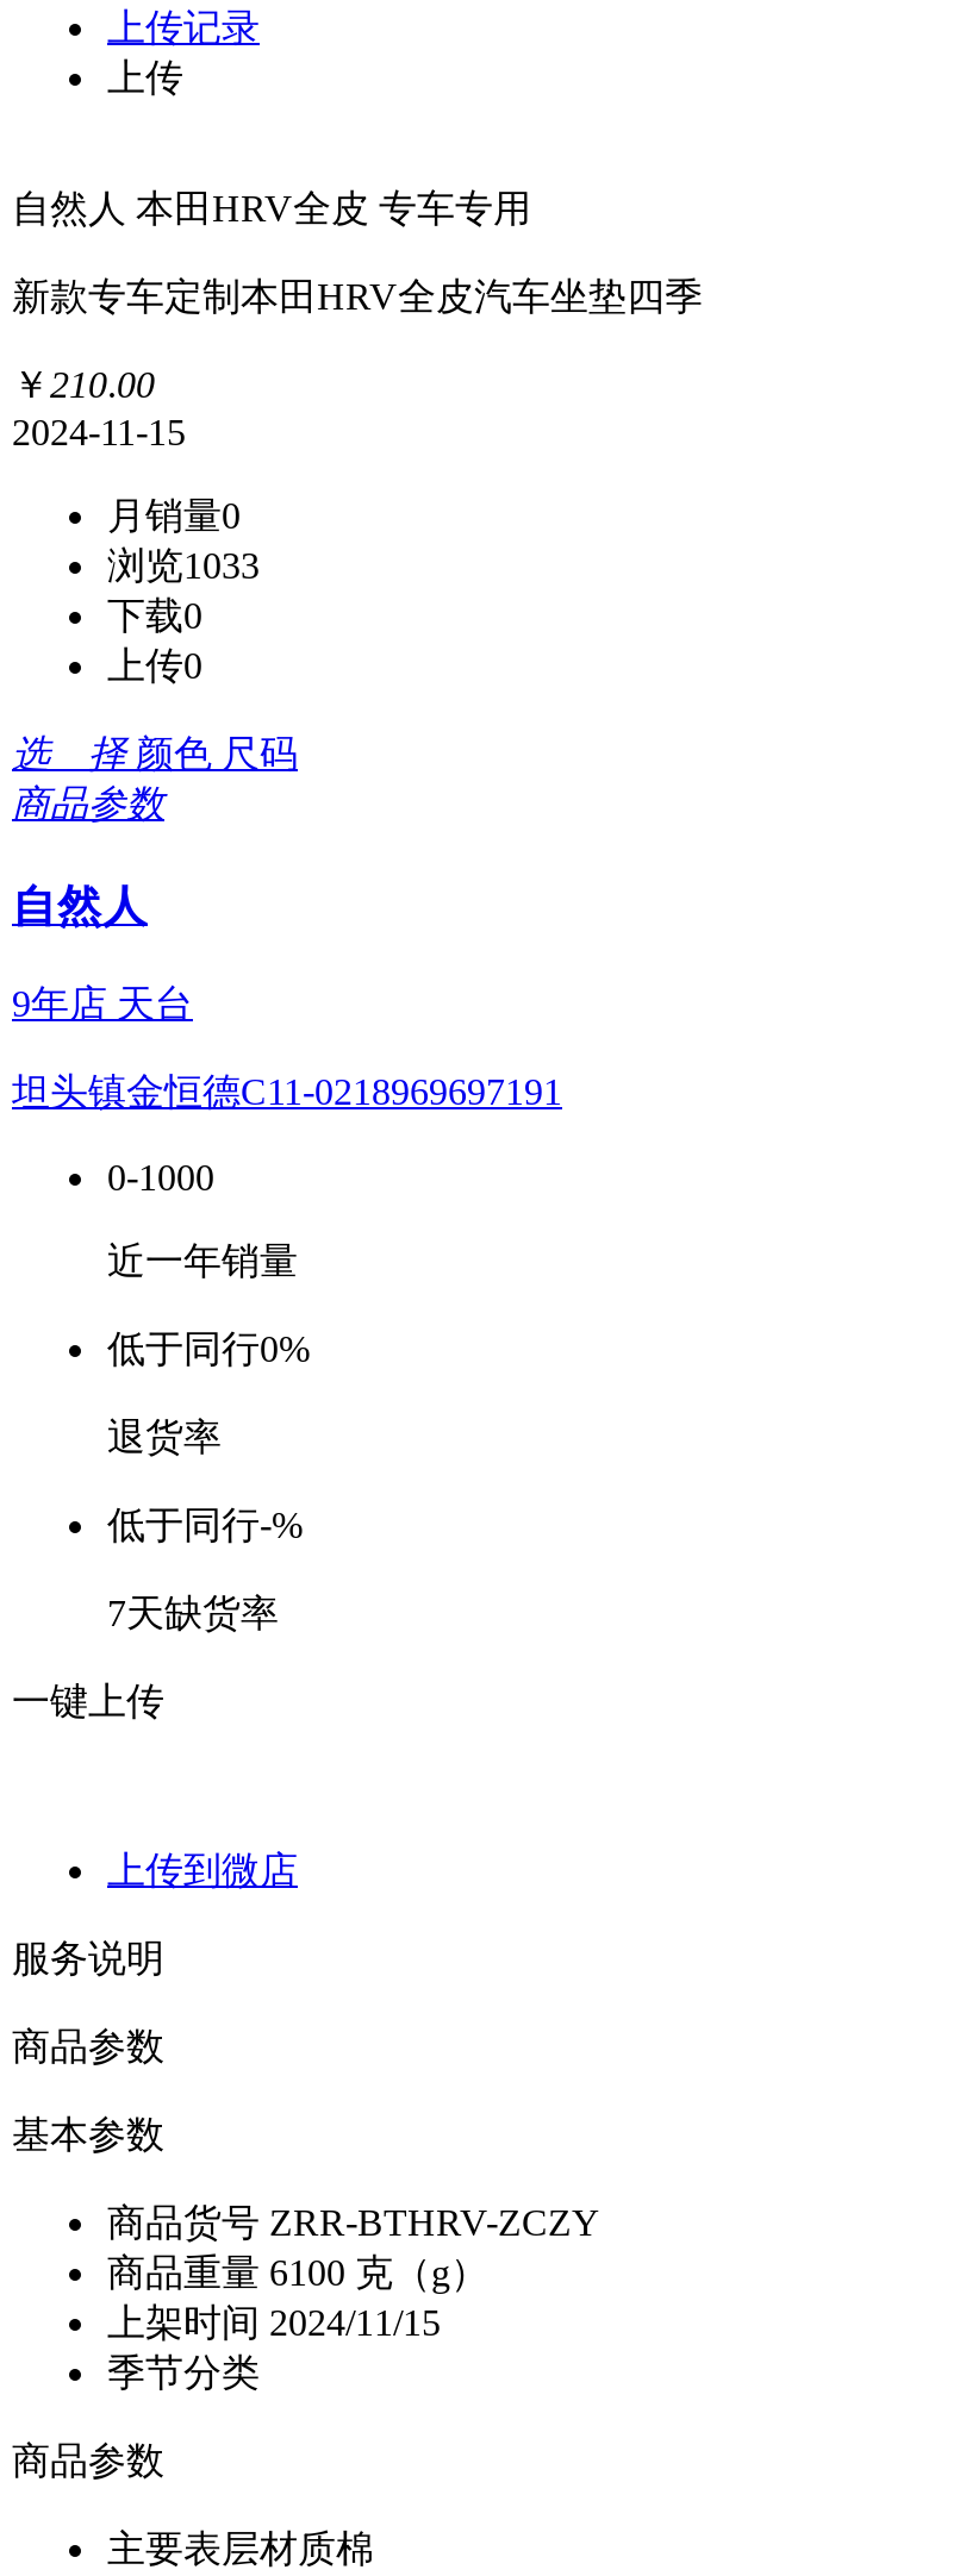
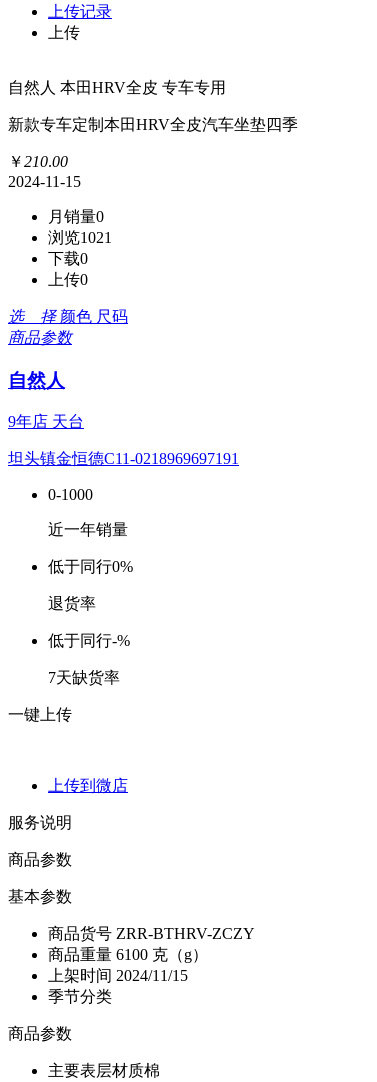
- 浏览1033
+ 浏览1021
